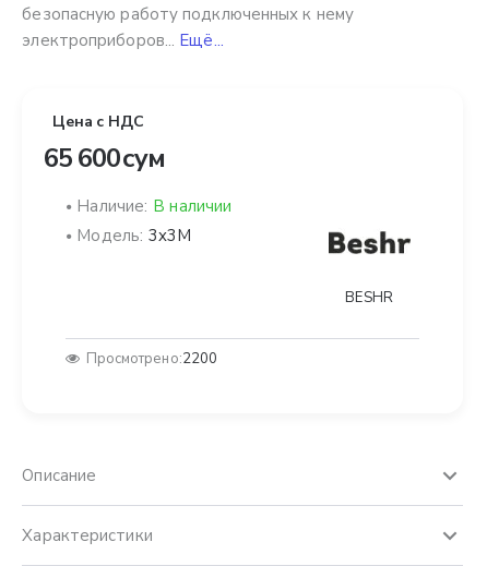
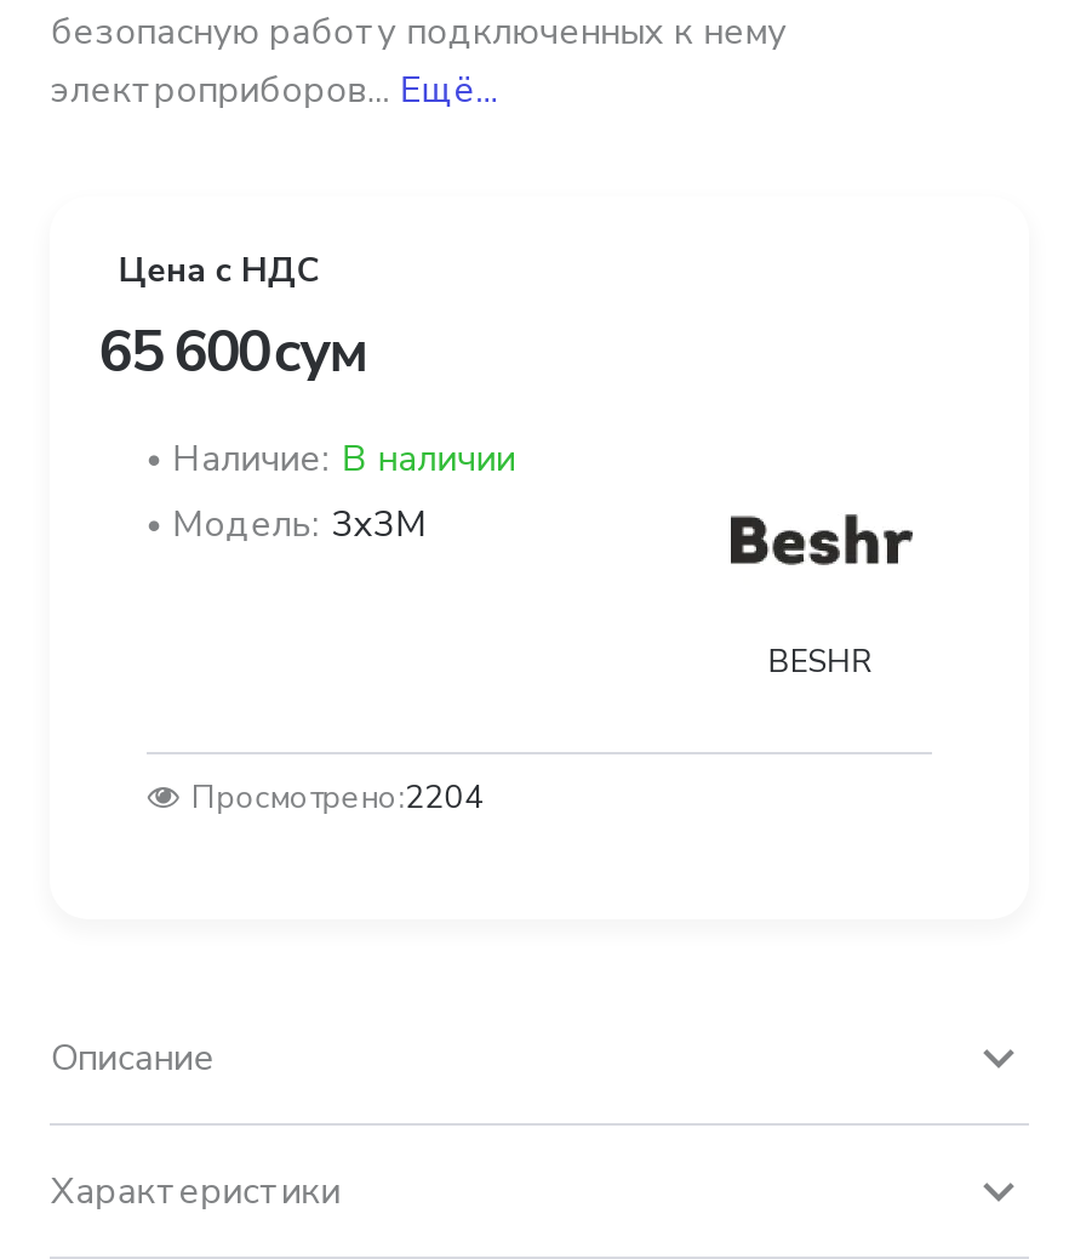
- Просмотрено:2200
+ Просмотрено:2204
